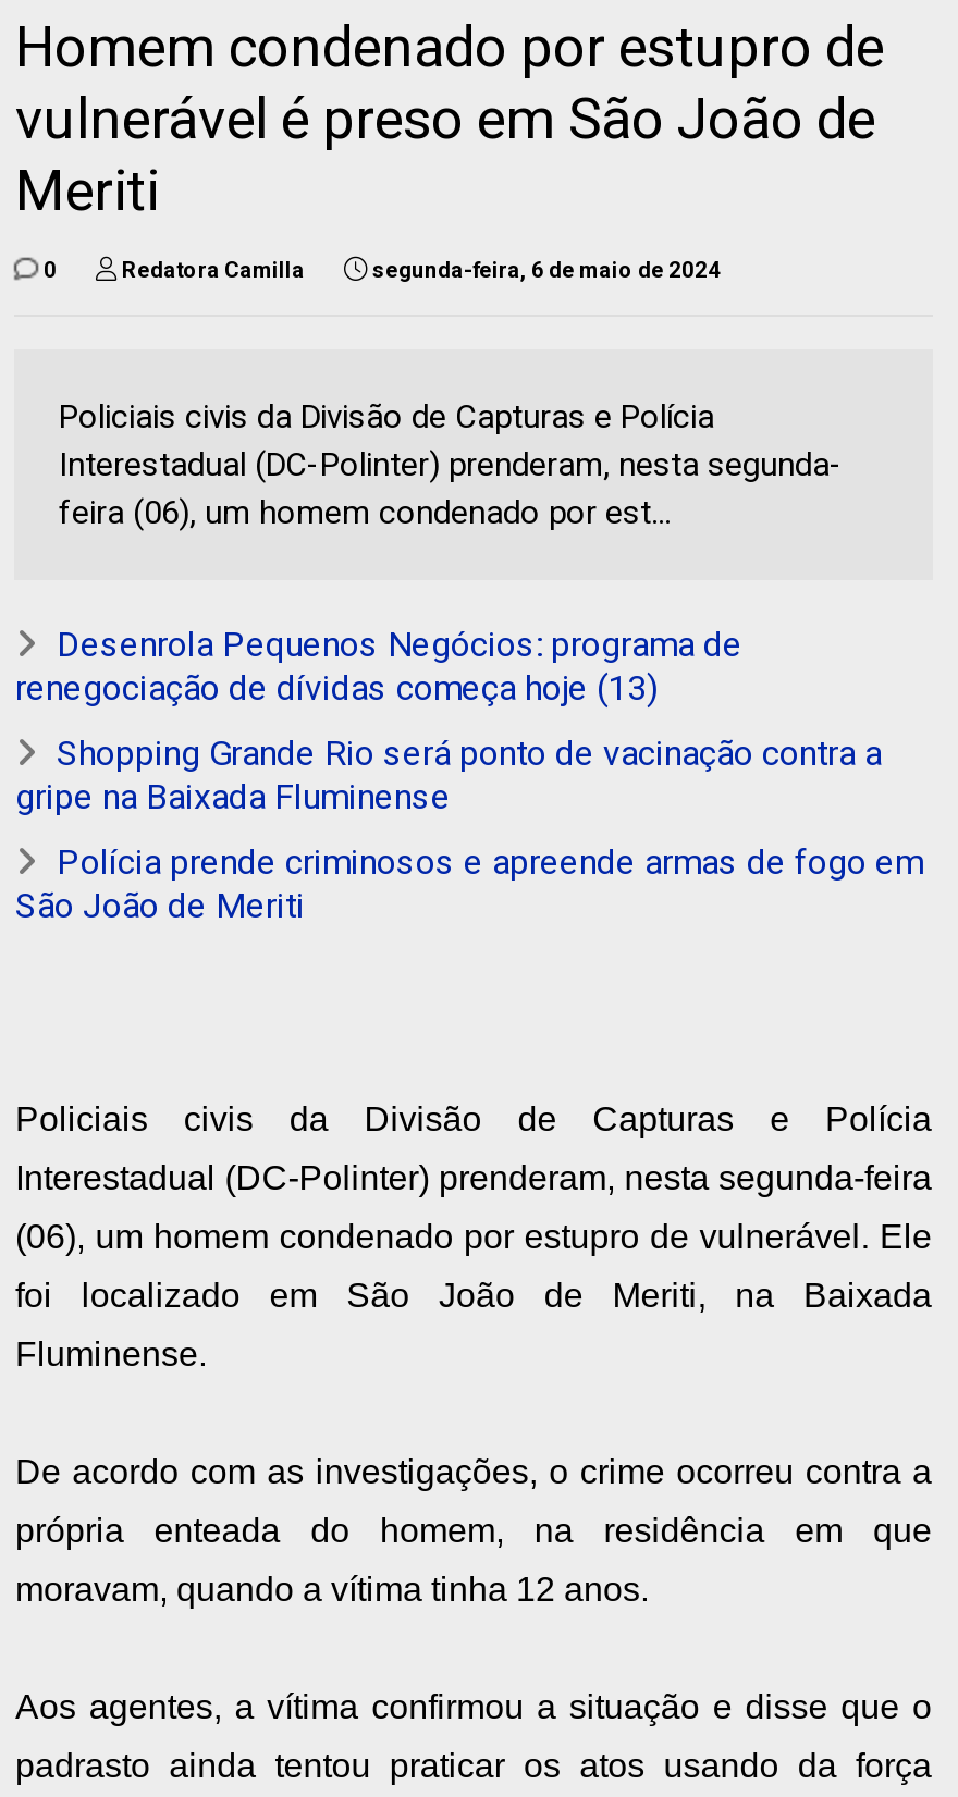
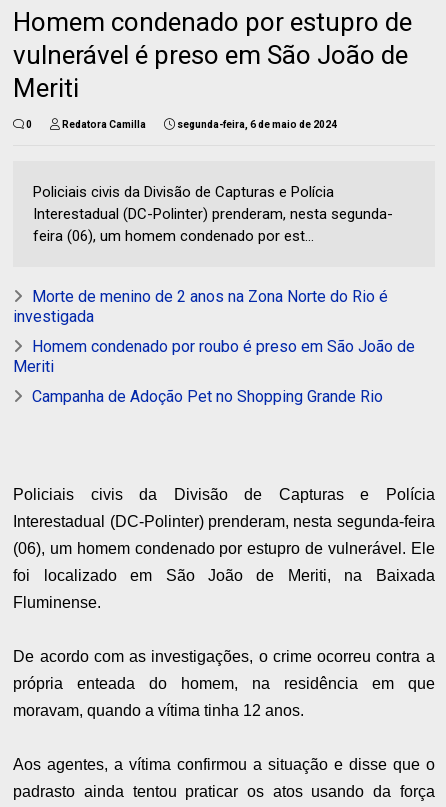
- Desenrola Pequenos Negócios: programa de
- renegociação de dívidas começa hoje (13)
+ Morte de menino de 2 anos na Zona Norte do Rio é
+ investigada

- Shopping Grande Rio será ponto de vacinação contra a
- gripe na Baixada Fluminense
+ Homem condenado por roubo é preso em São João de
+ Meriti

- Polícia prende criminosos e apreende armas de fogo em
- São João de Meriti
+ Campanha de Adoção Pet no Shopping Grande Rio
